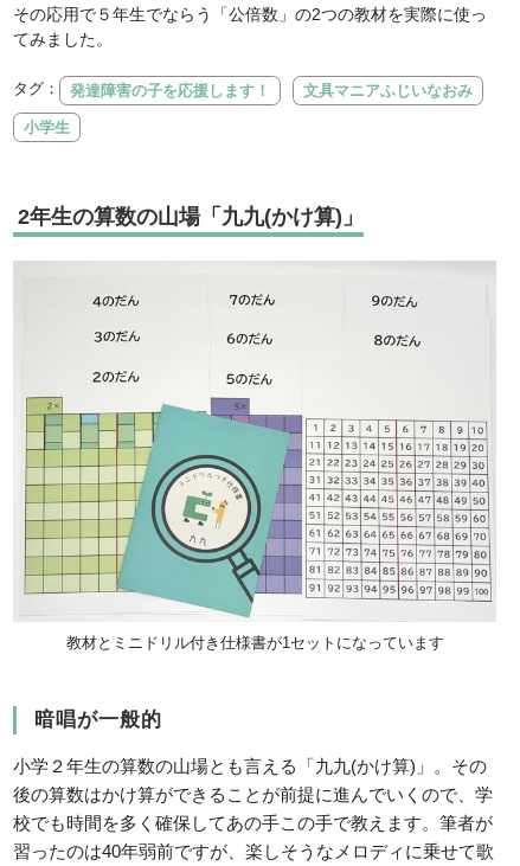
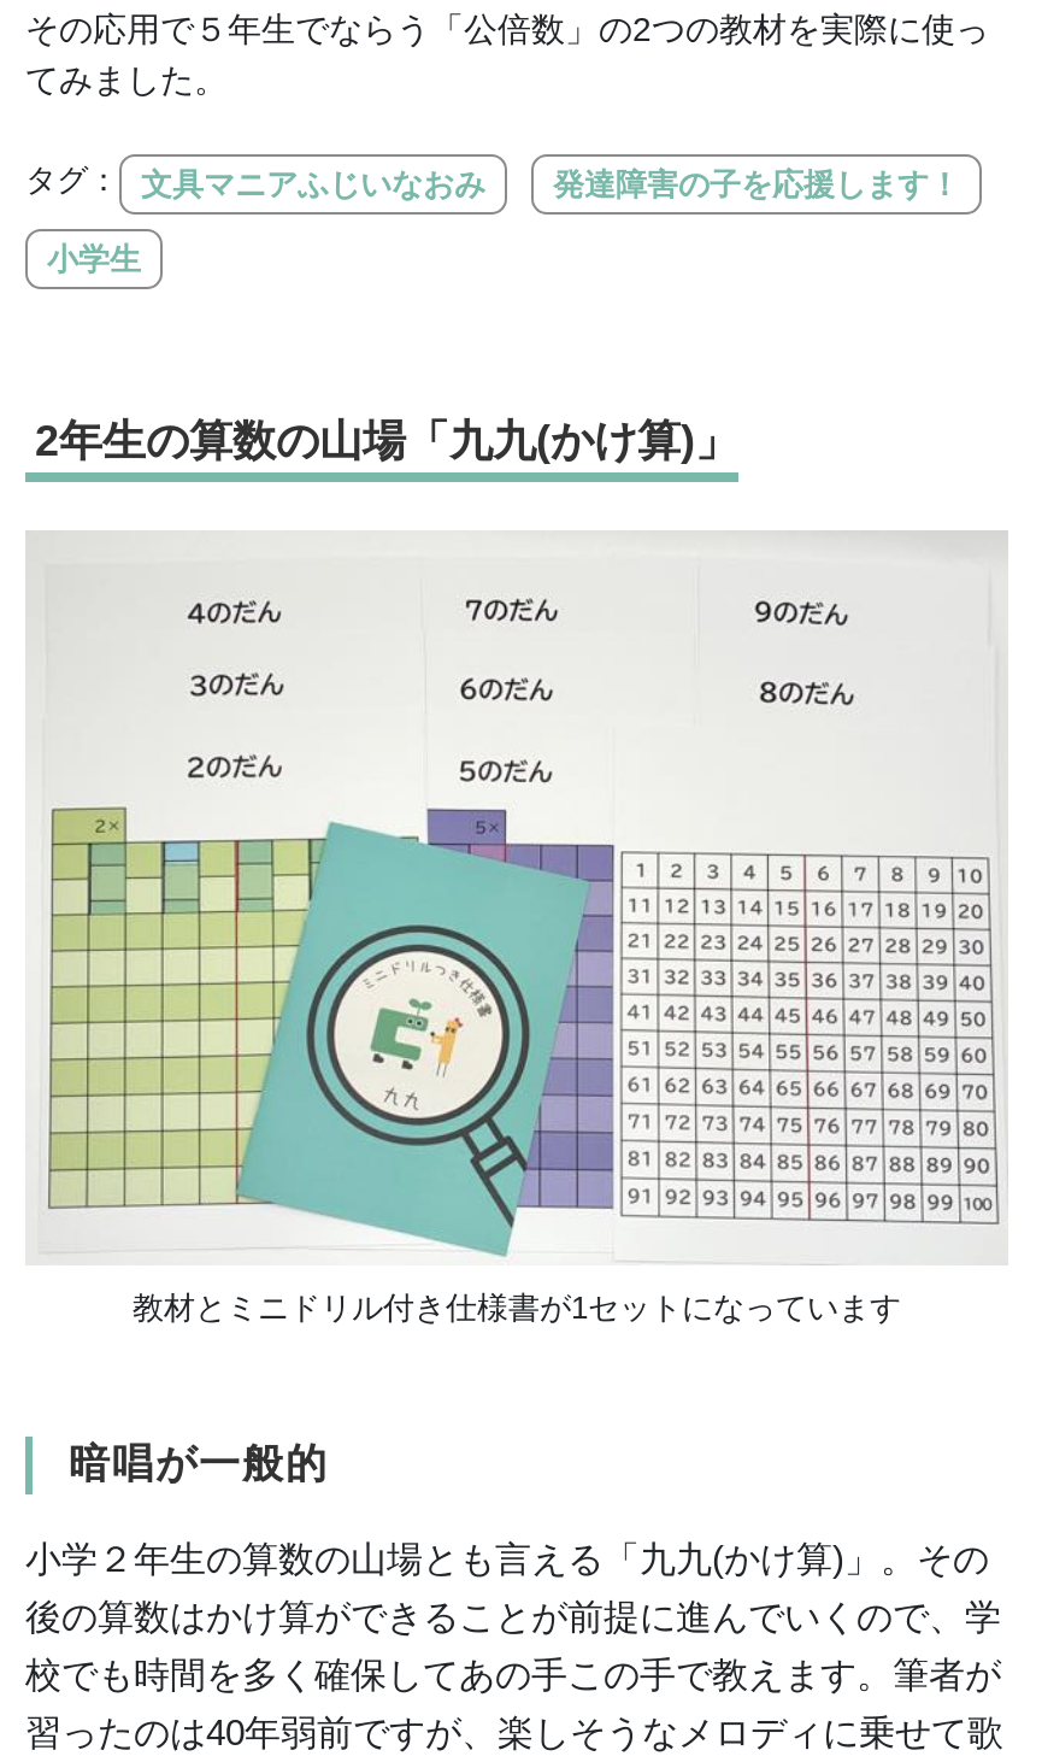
- タグ： 発達障害の子を応援します！
- 文具マニアふじいなおみ
+ タグ： 文具マニアふじいなおみ
+ 発達障害の子を応援します！
